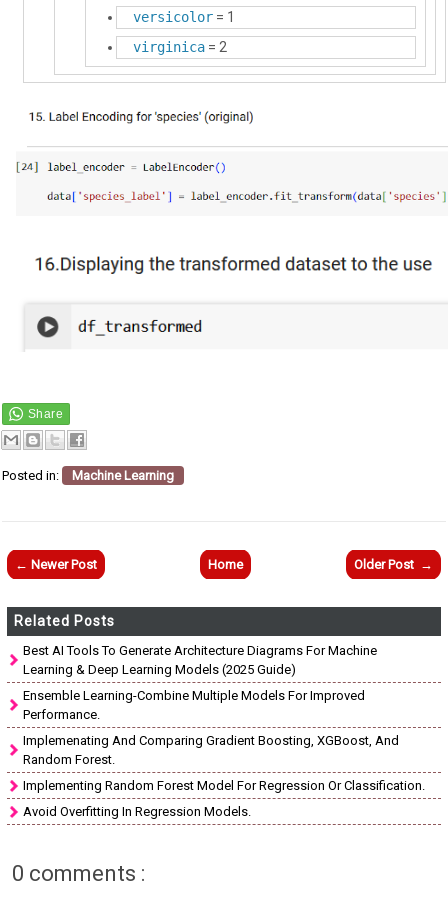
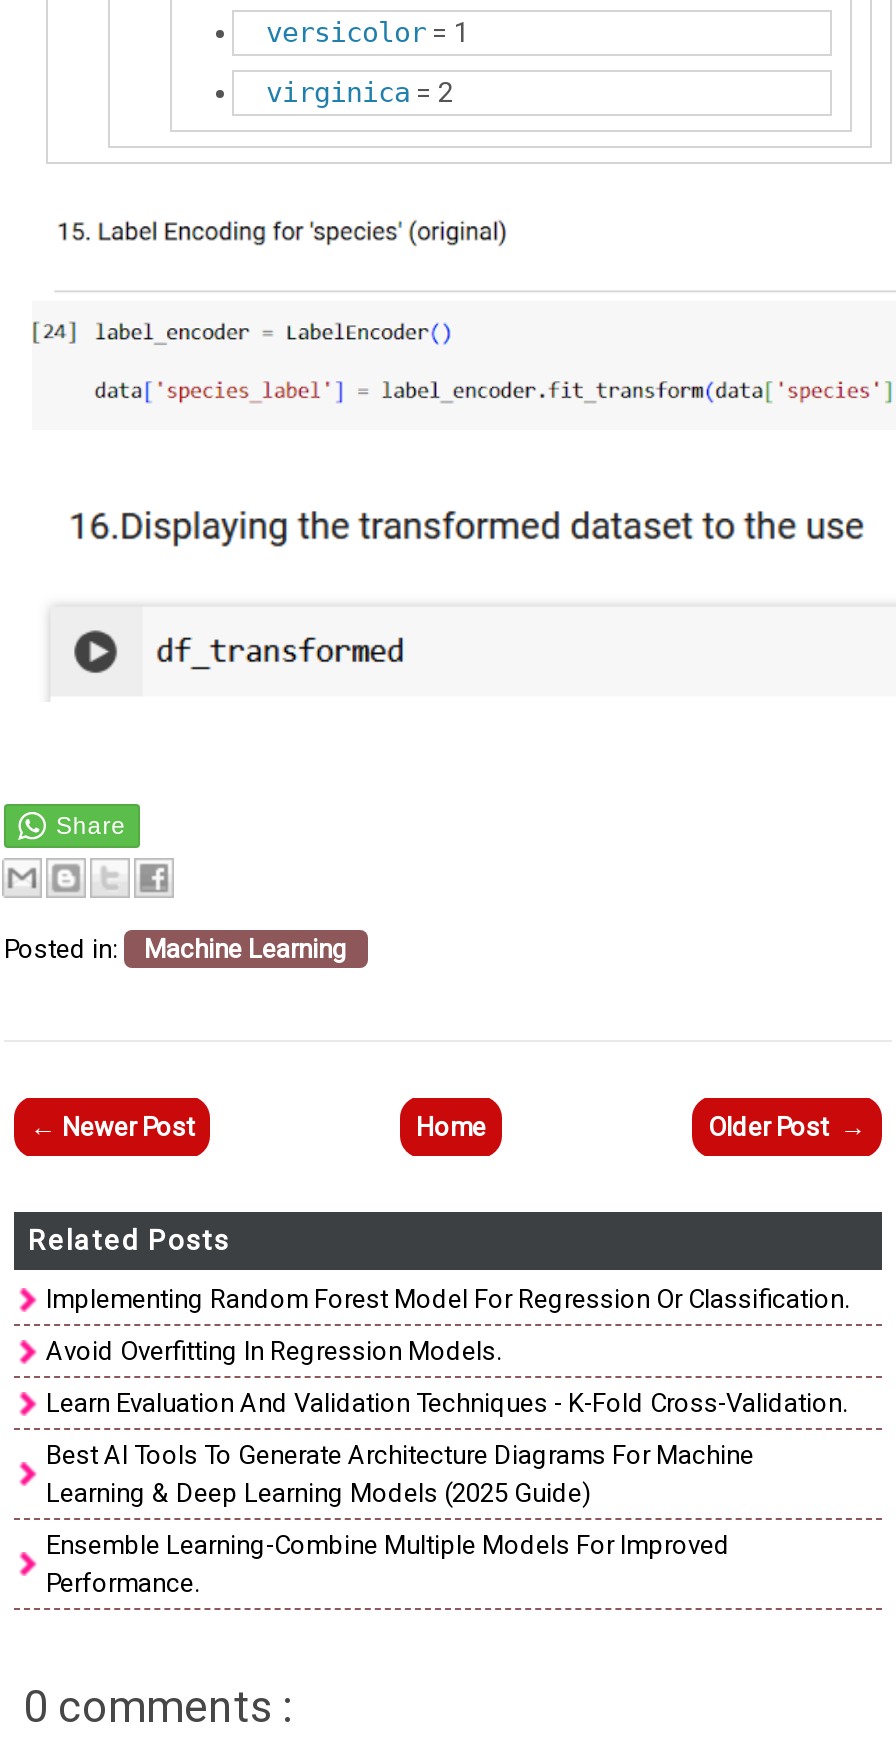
+ Learn Evaluation And Validation Techniques - K-Fold Cross-Validation.

moved down: Best AI Tools To Generate Architecture Diagrams For Machine | Learning & Deep Learning Models (2025 Guide) | Ensemble Learning-Combine Multiple Models For Improved | Performance.

- Implemenating And Comparing Gradient Boosting, XGBoost, And
- Random Forest.

moved up: Implementing Random Forest Model For Regression Or Classification. | Avoid Overfitting In Regression Models.
